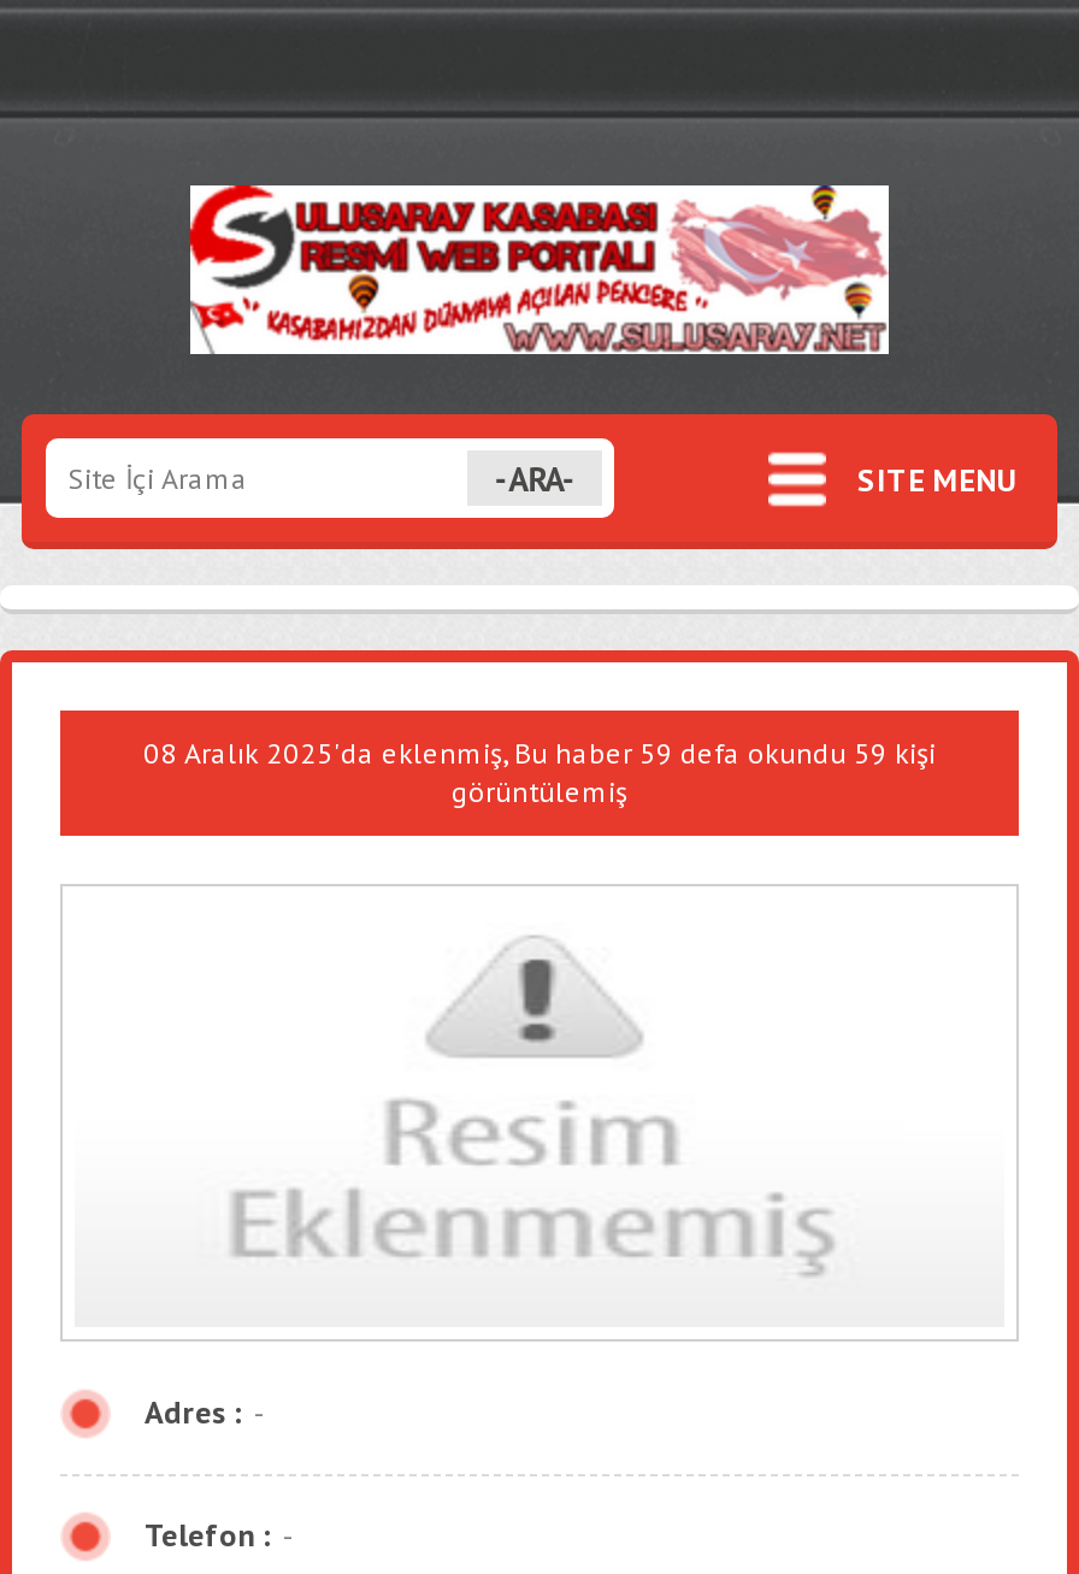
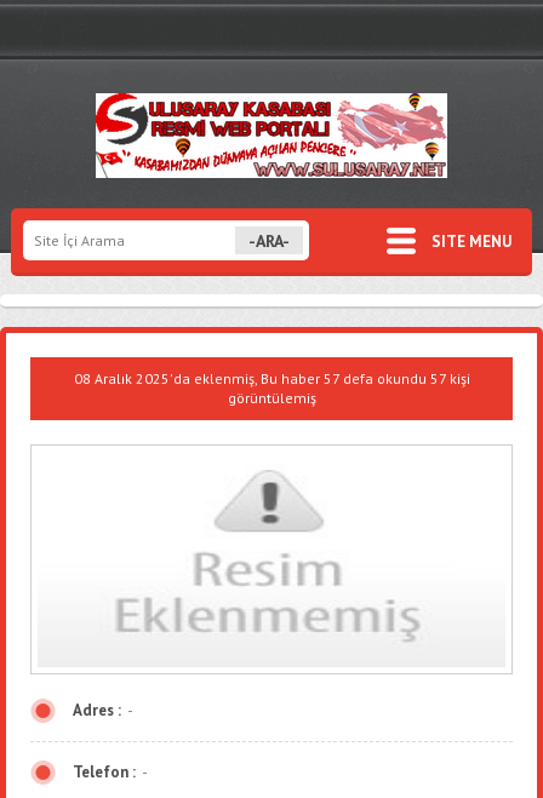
- 08 Aralık 2025'da eklenmiş, Bu haber 59 defa okundu 59 kişi
+ 08 Aralık 2025'da eklenmiş, Bu haber 57 defa okundu 57 kişi
